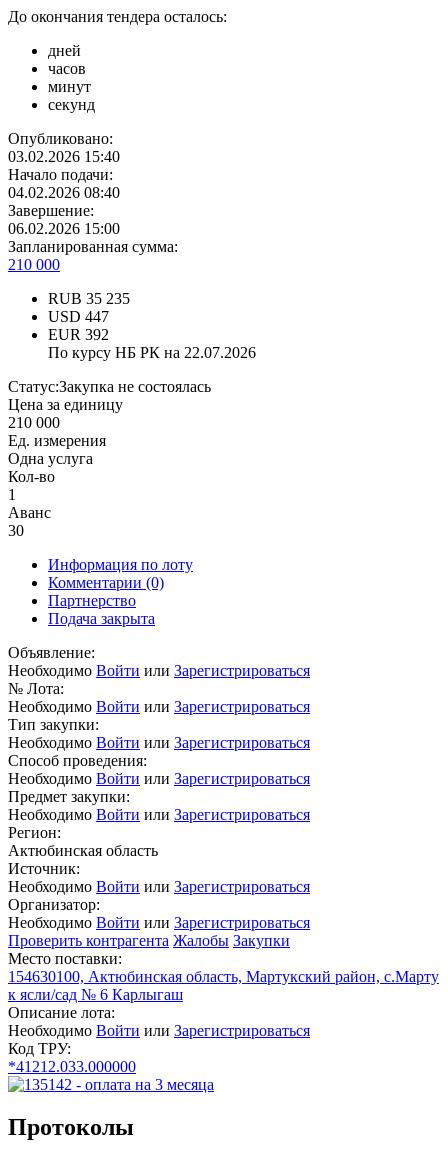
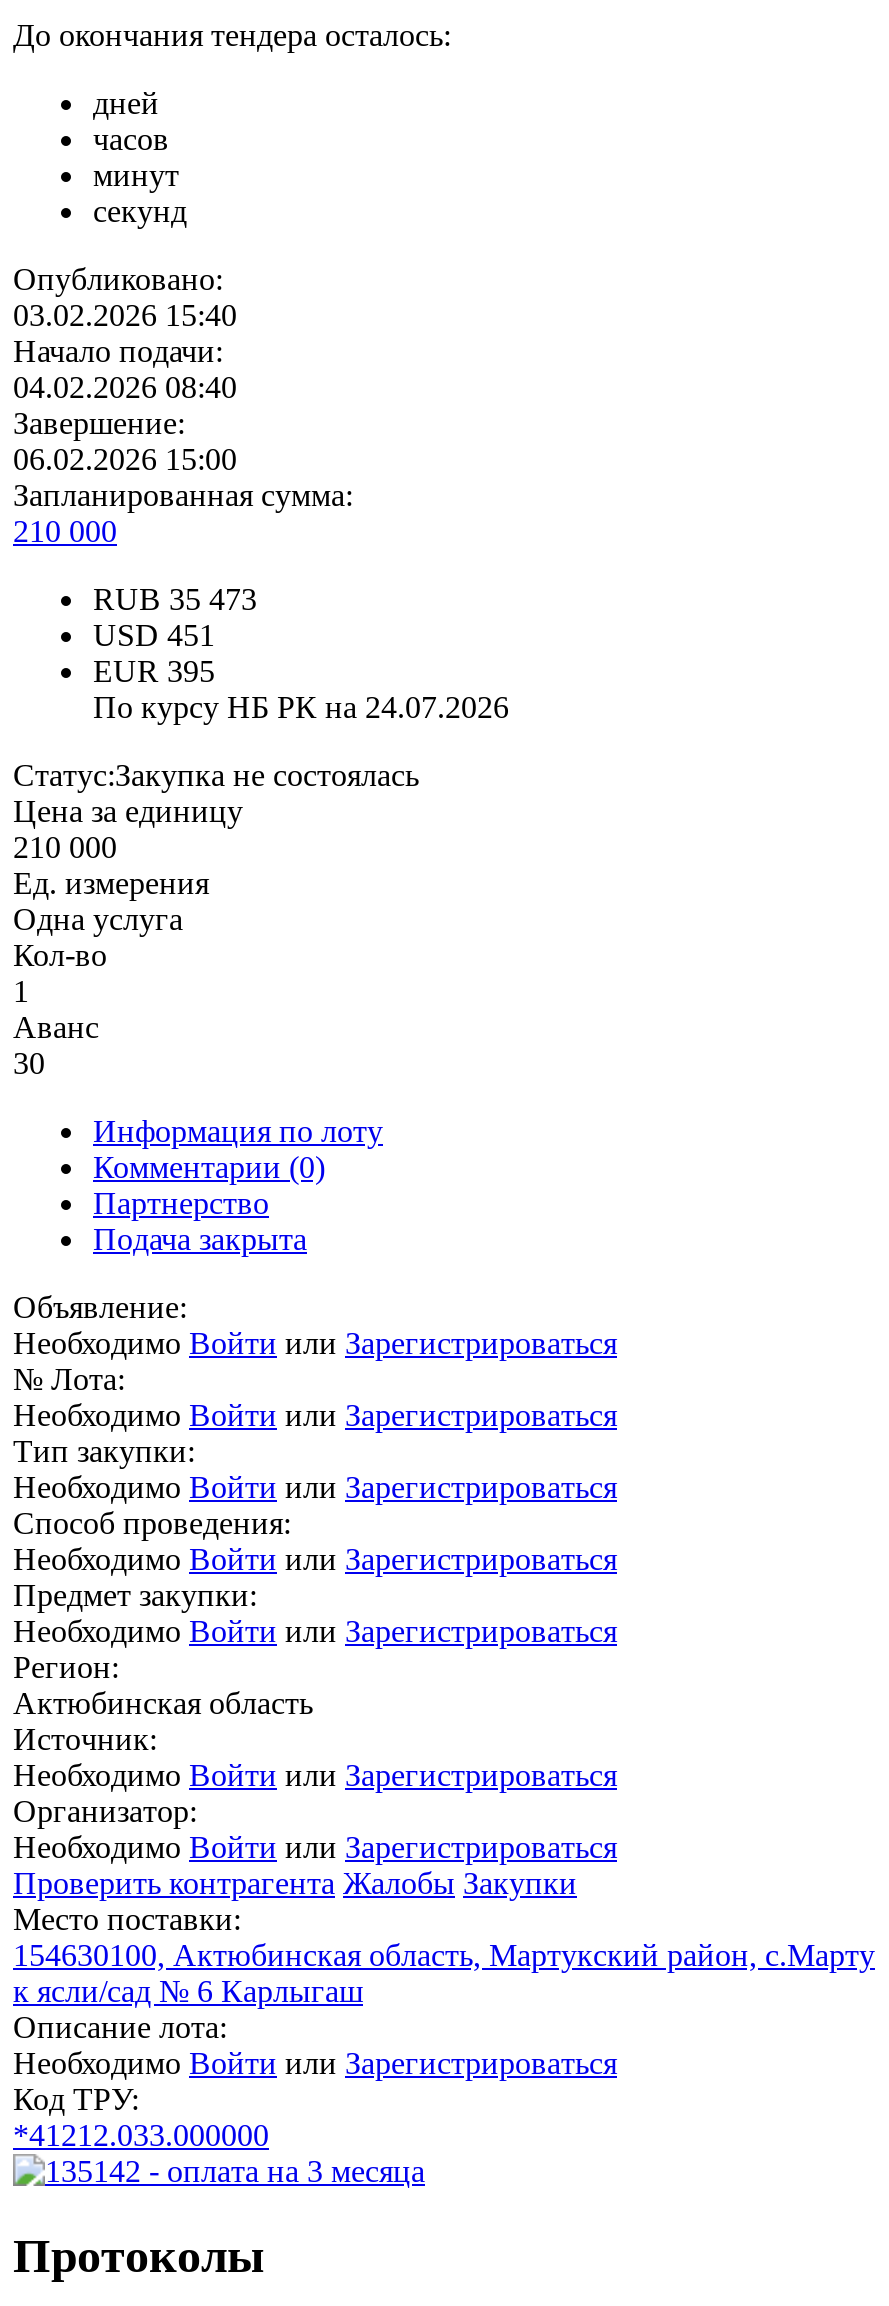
- RUB 35 235
+ RUB 35 473

- USD 447
+ USD 451

- EUR 392
+ EUR 395

- По курсу НБ РК на 22.07.2026
+ По курсу НБ РК на 24.07.2026
